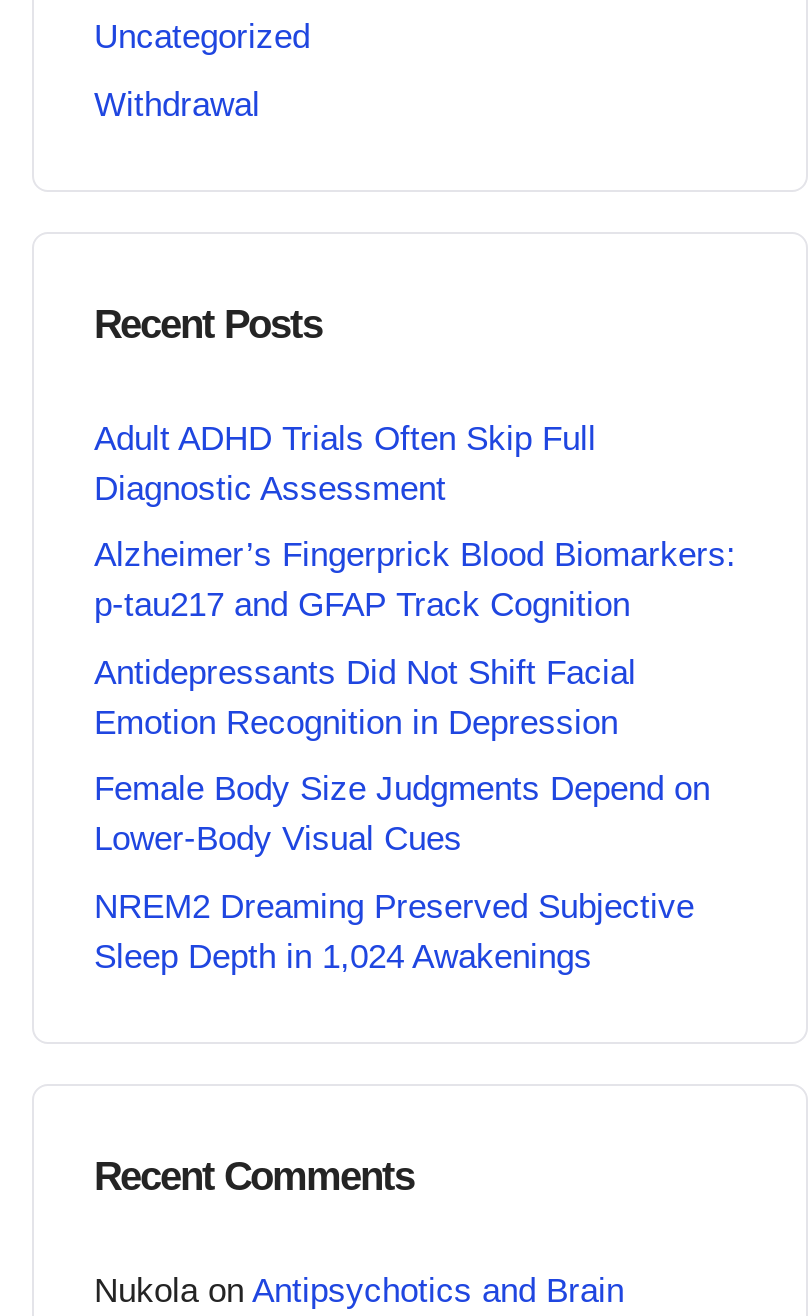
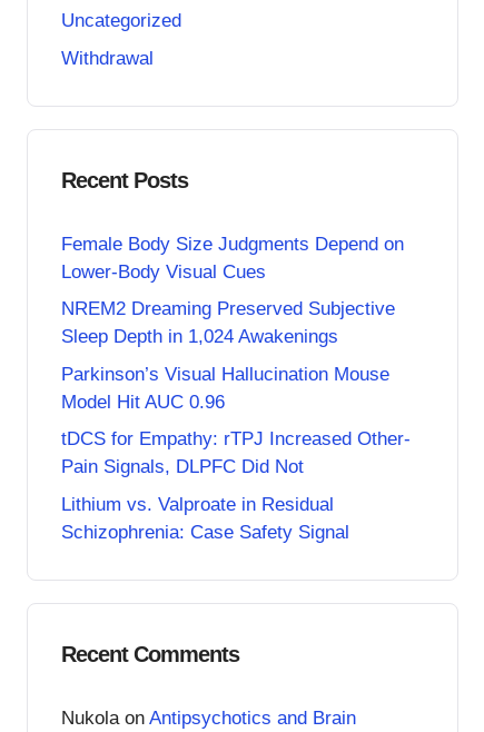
- Adult ADHD Trials Often Skip Full
- Diagnostic Assessment
- Alzheimer’s Fingerprick Blood Biomarkers:
- p-tau217 and GFAP Track Cognition
- Antidepressants Did Not Shift Facial
- Emotion Recognition in Depression

moved up: Female Body Size Judgments Depend on | Lower-Body Visual Cues | NREM2 Dreaming Preserved Subjective | Sleep Depth in 1,024 Awakenings

+ Parkinson’s Visual Hallucination Mouse
+ Model Hit AUC 0.96
+ tDCS for Empathy: rTPJ Increased Other-
+ Pain Signals, DLPFC Did Not
+ Lithium vs. Valproate in Residual
+ Schizophrenia: Case Safety Signal
